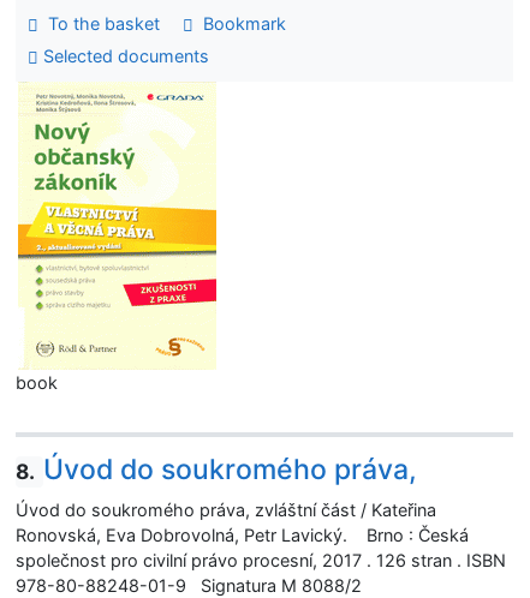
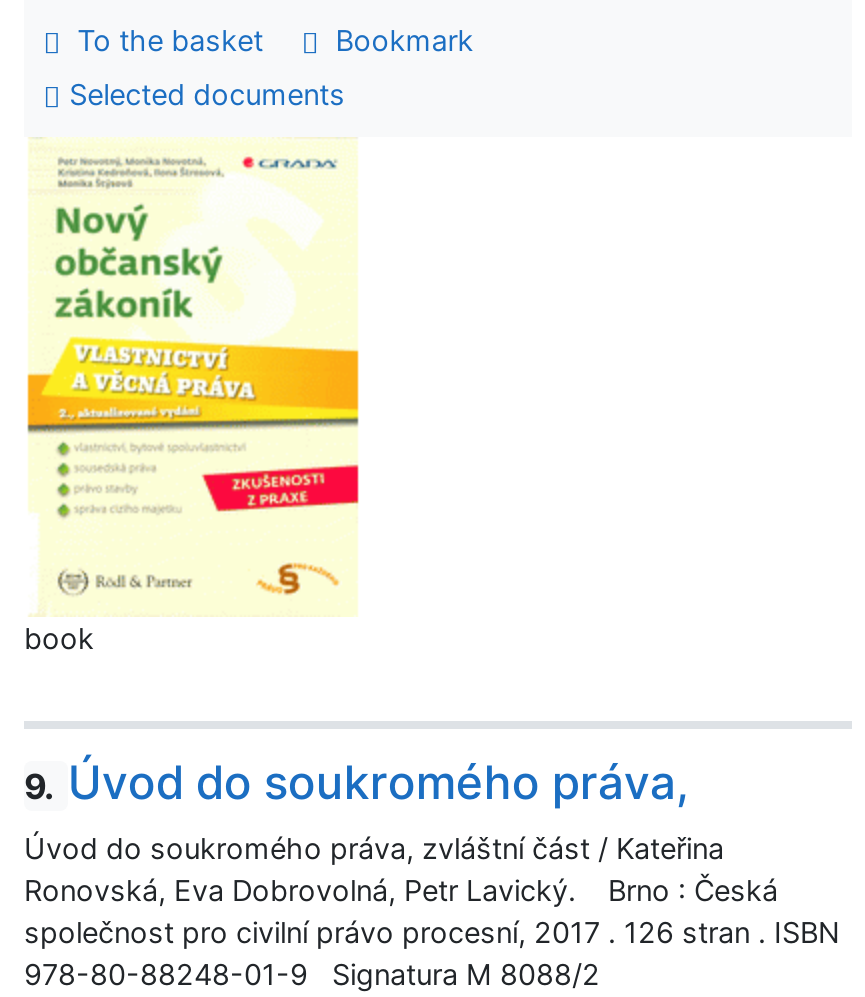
- 8. Úvod do soukromého práva,
+ 9. Úvod do soukromého práva,
